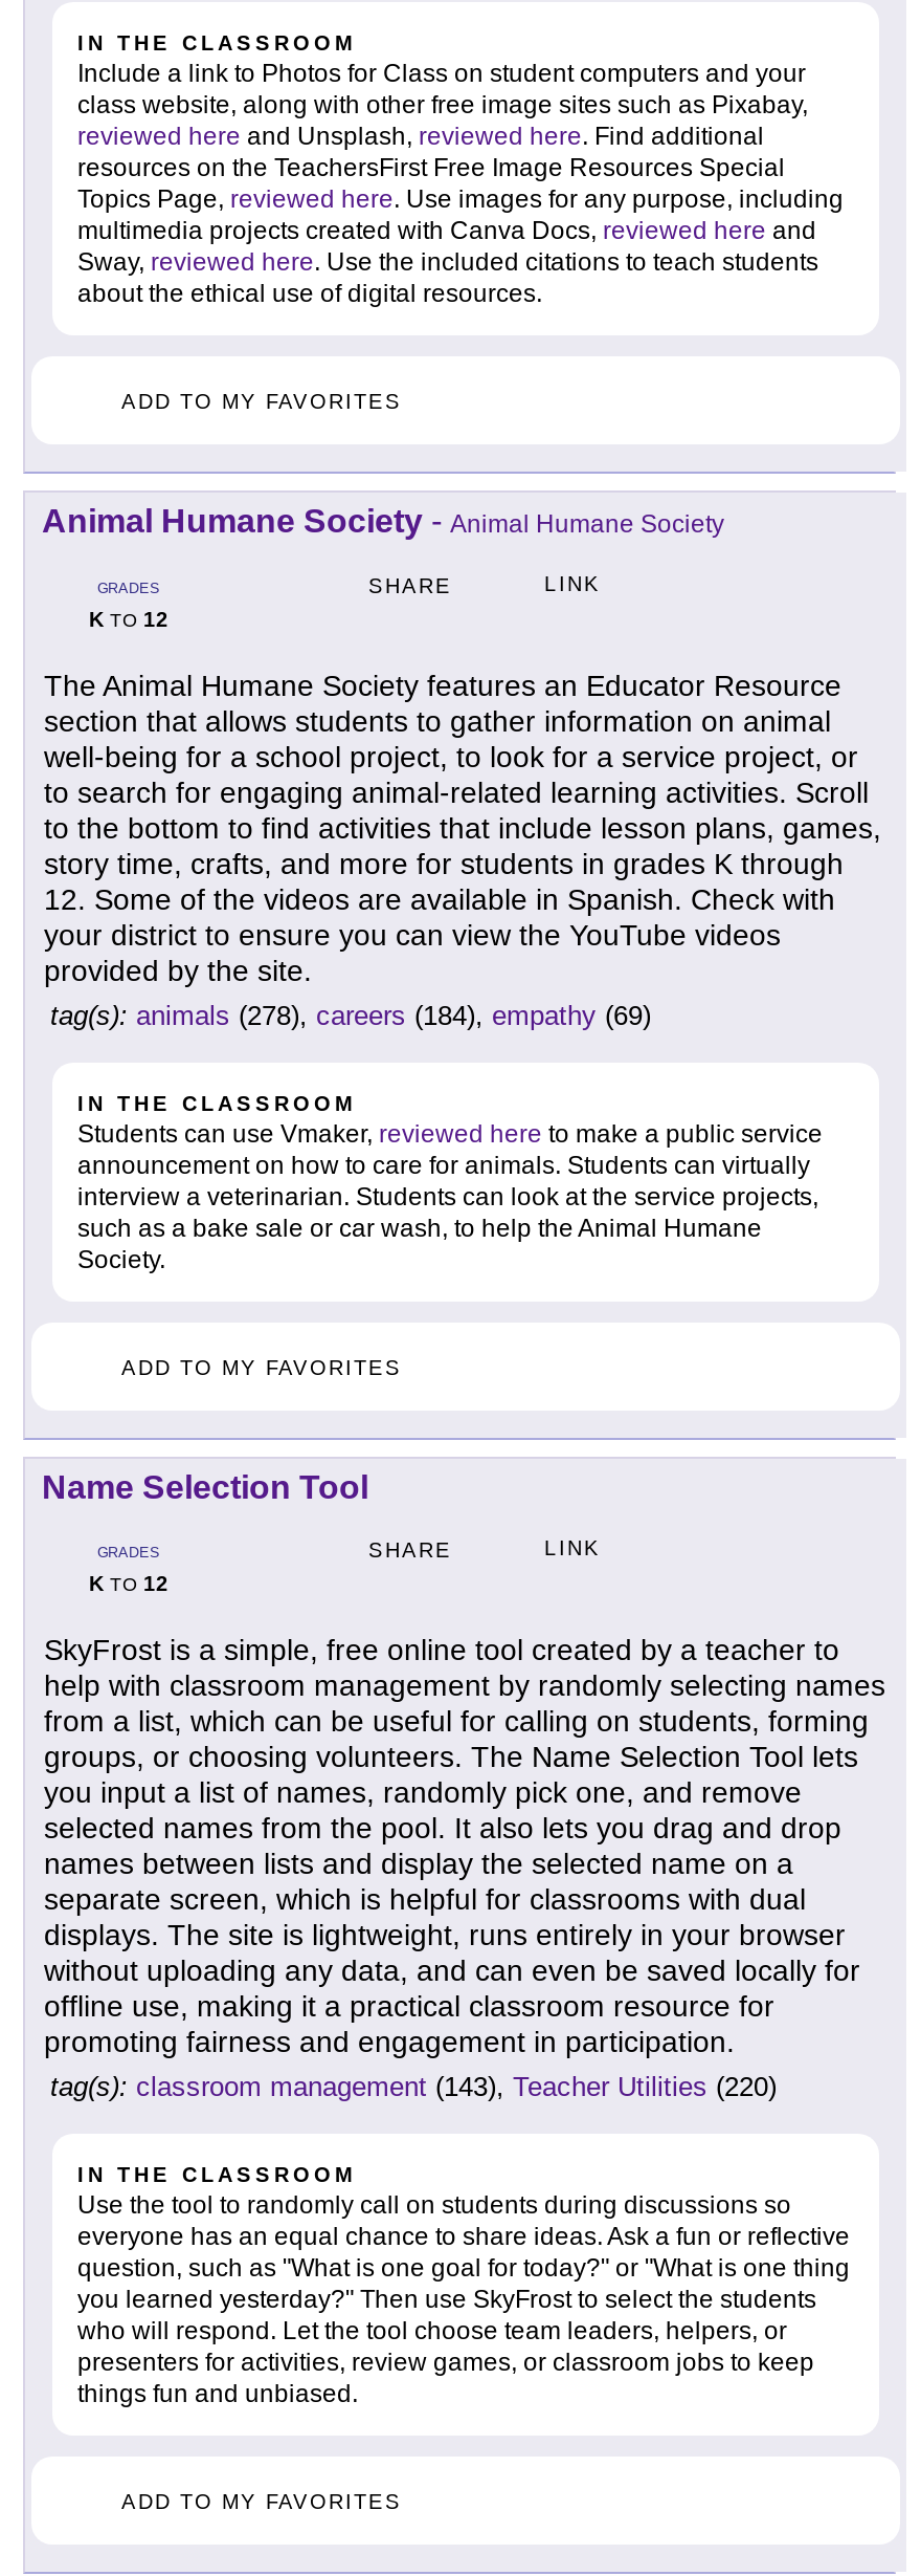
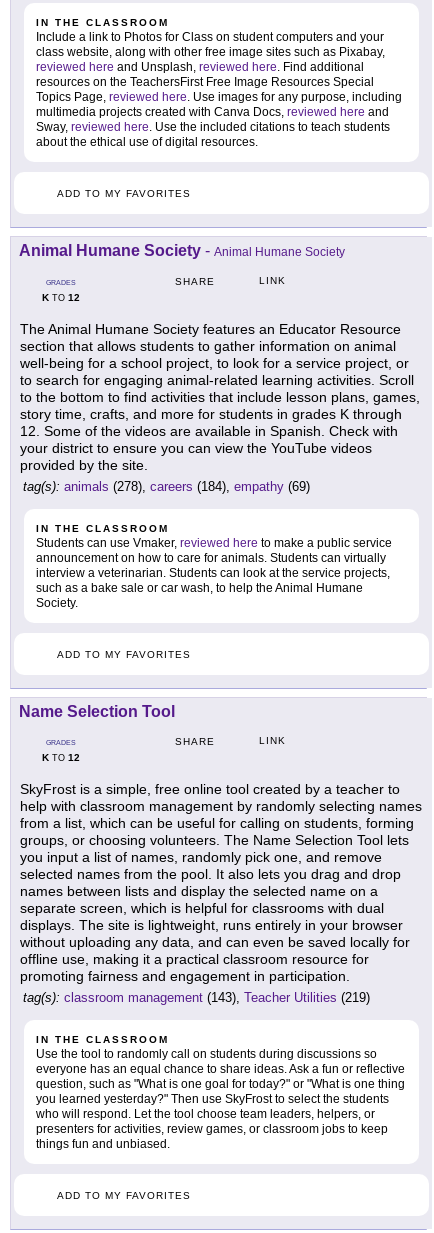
- tag(s): classroom management (143), Teacher Utilities (220)
+ tag(s): classroom management (143), Teacher Utilities (219)
